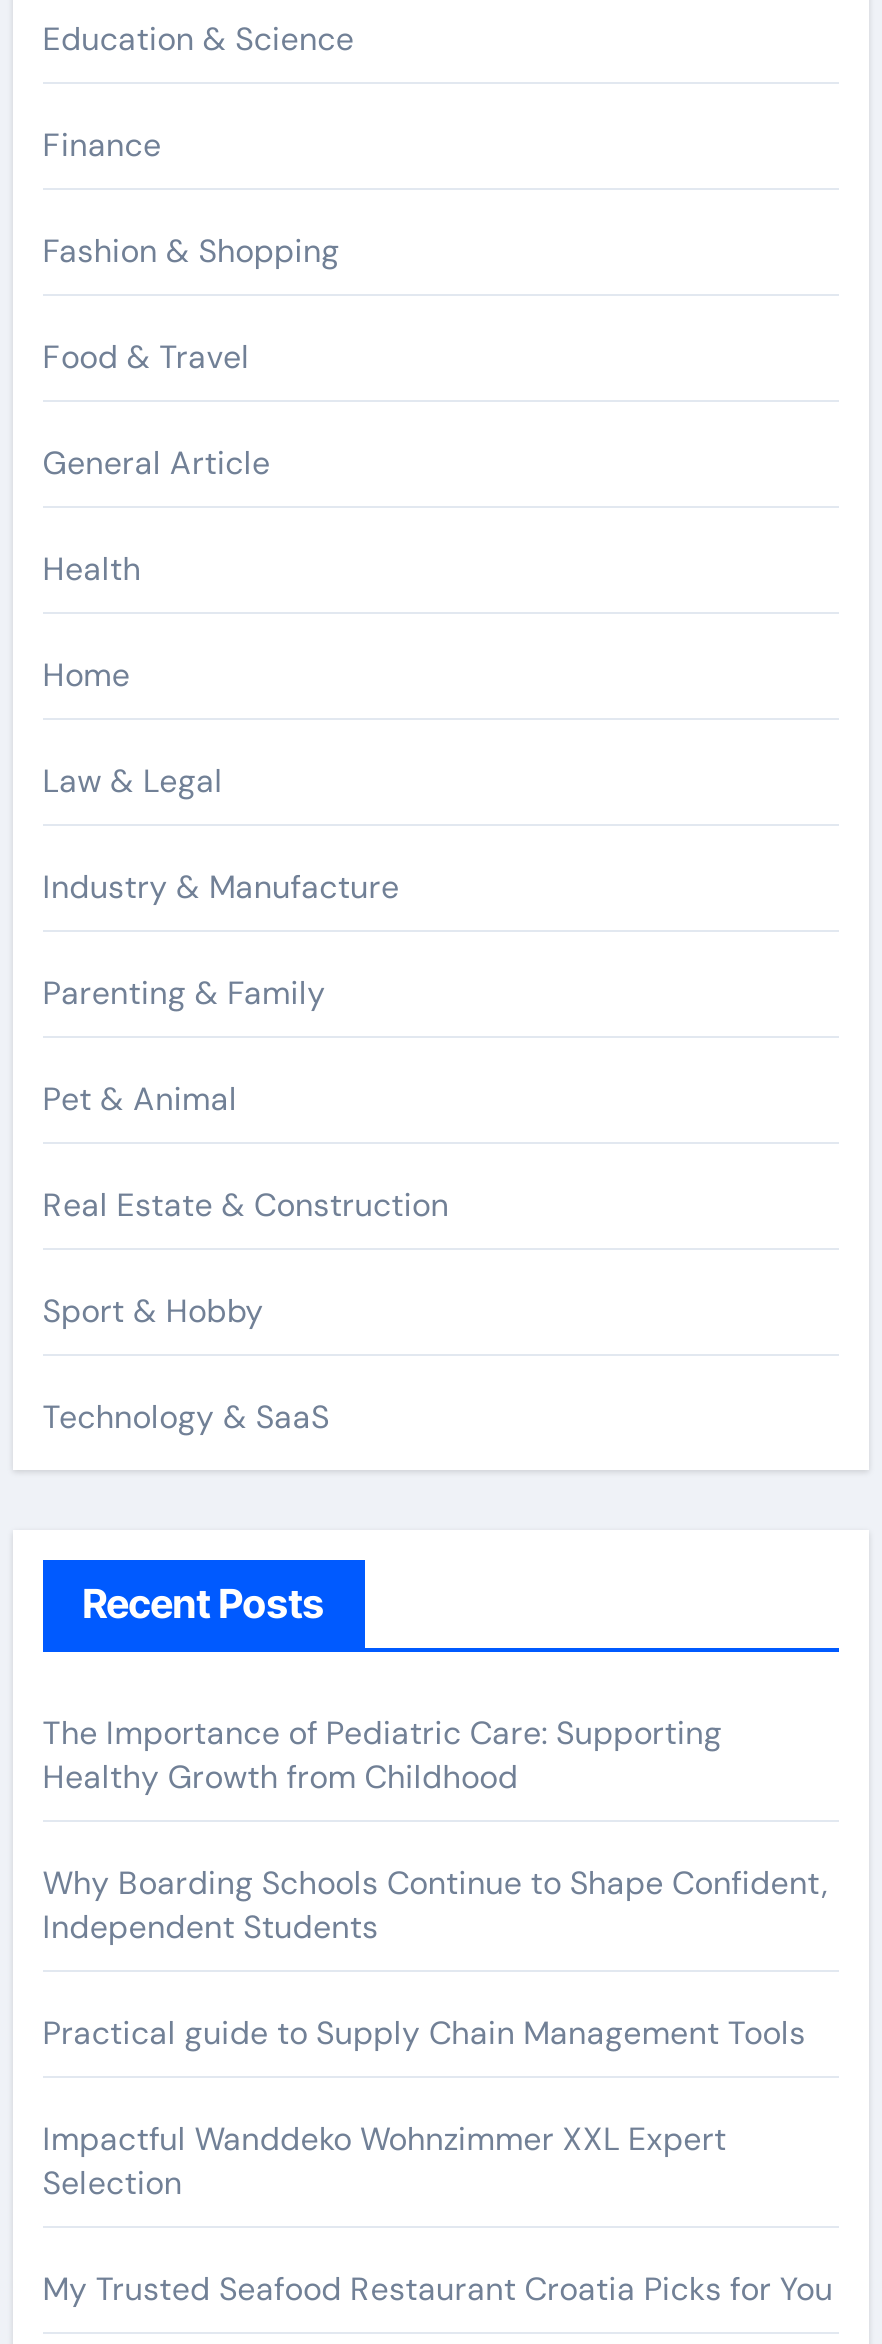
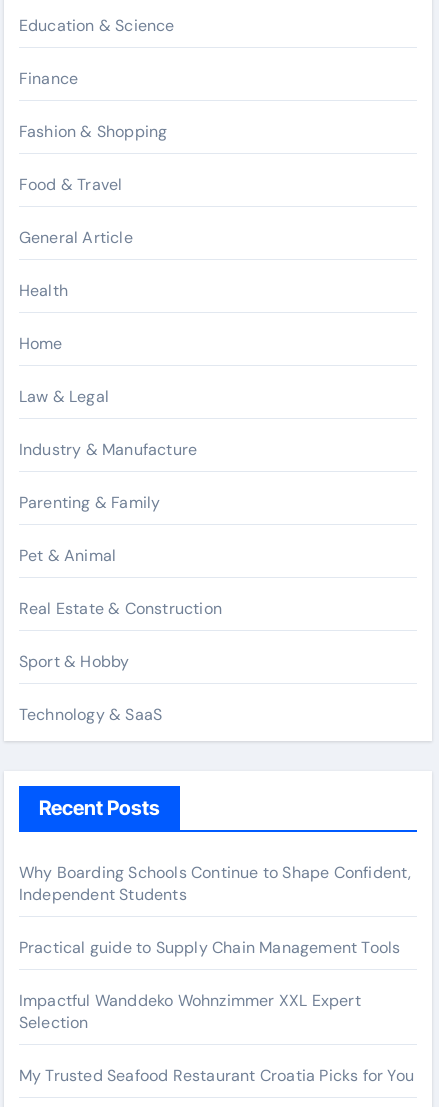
- The Importance of Pediatric Care: Supporting
- Healthy Growth from Childhood
